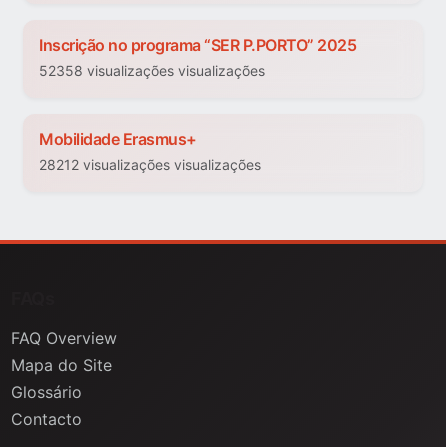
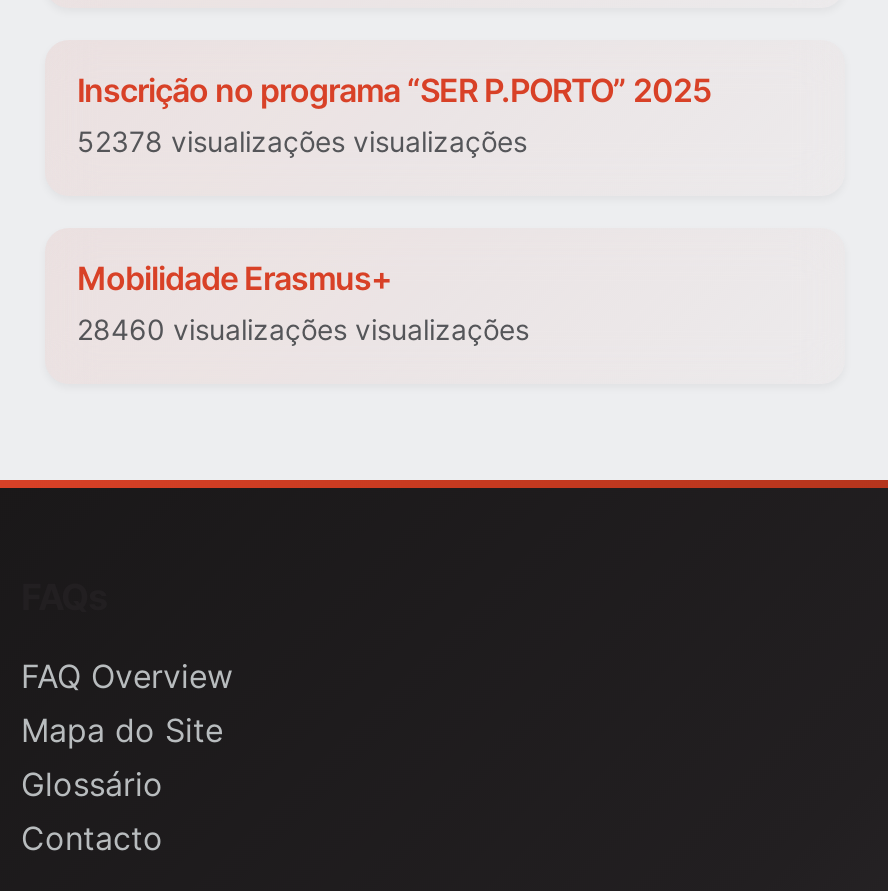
- 52358 visualizações visualizações
+ 52378 visualizações visualizações

- 28212 visualizações visualizações
+ 28460 visualizações visualizações
